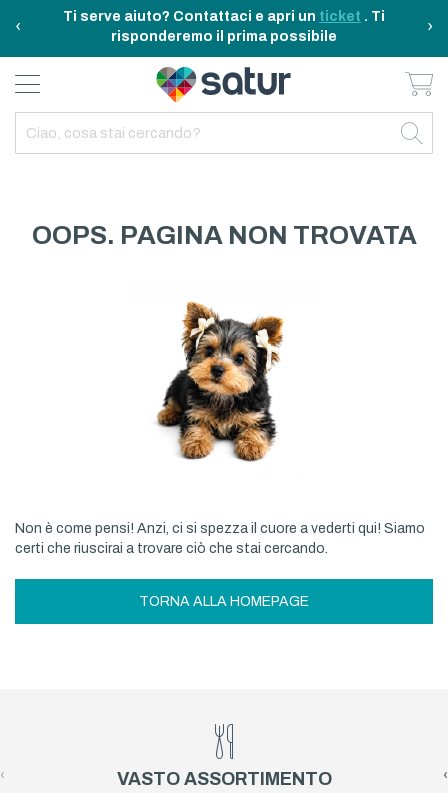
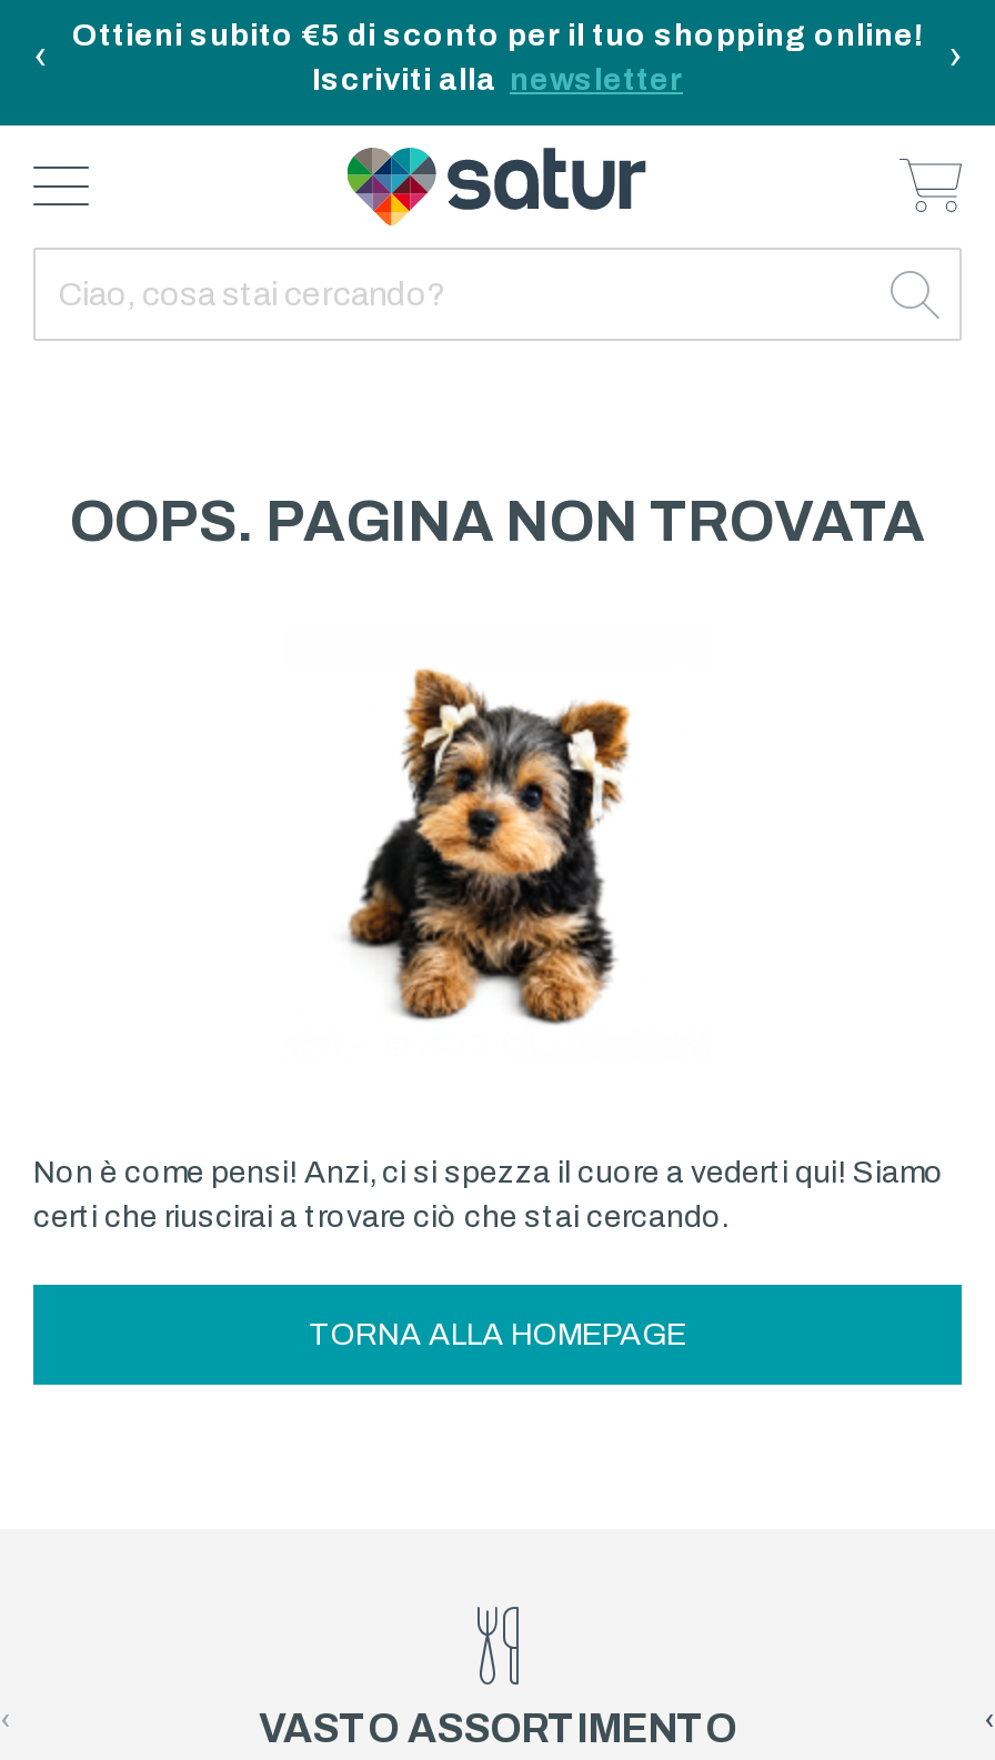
- Ti serve aiuto? Contattaci e apri un ticket. Ti
- risponderemo il prima possibile
+ Ottieni subito €5 di sconto per il tuo shopping online!
+ Iscriviti alla newsletter
